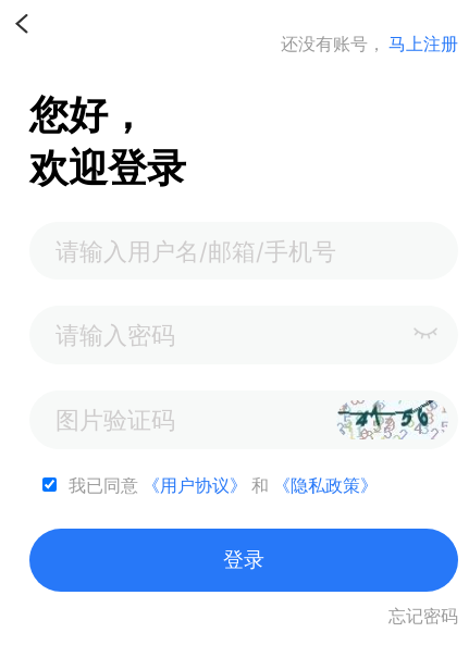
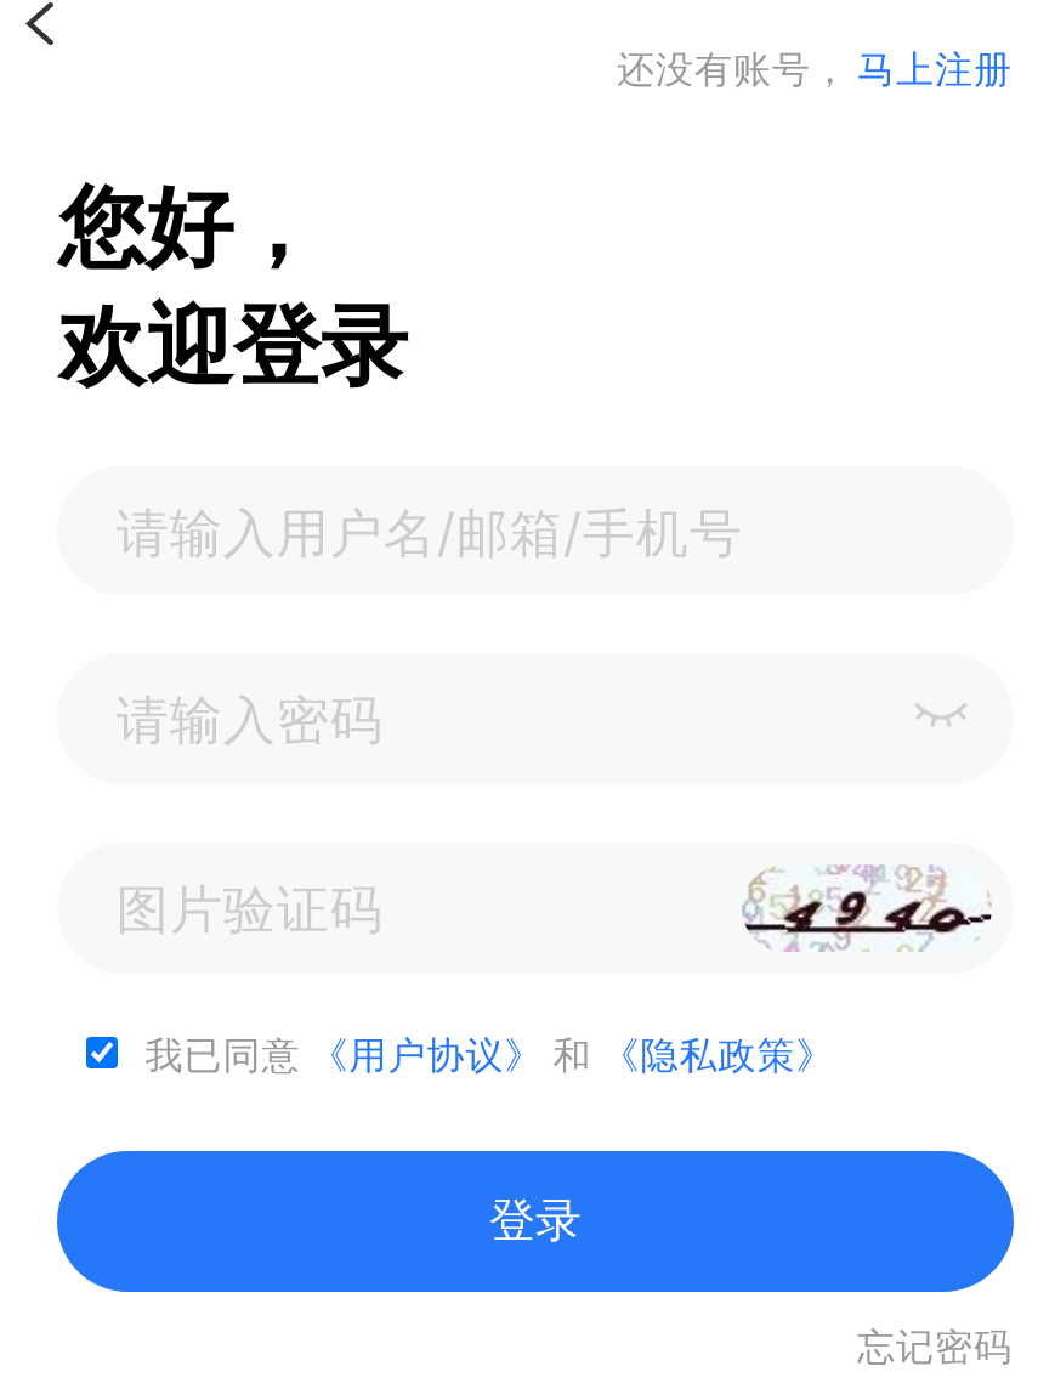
- [image]
+ [image]
